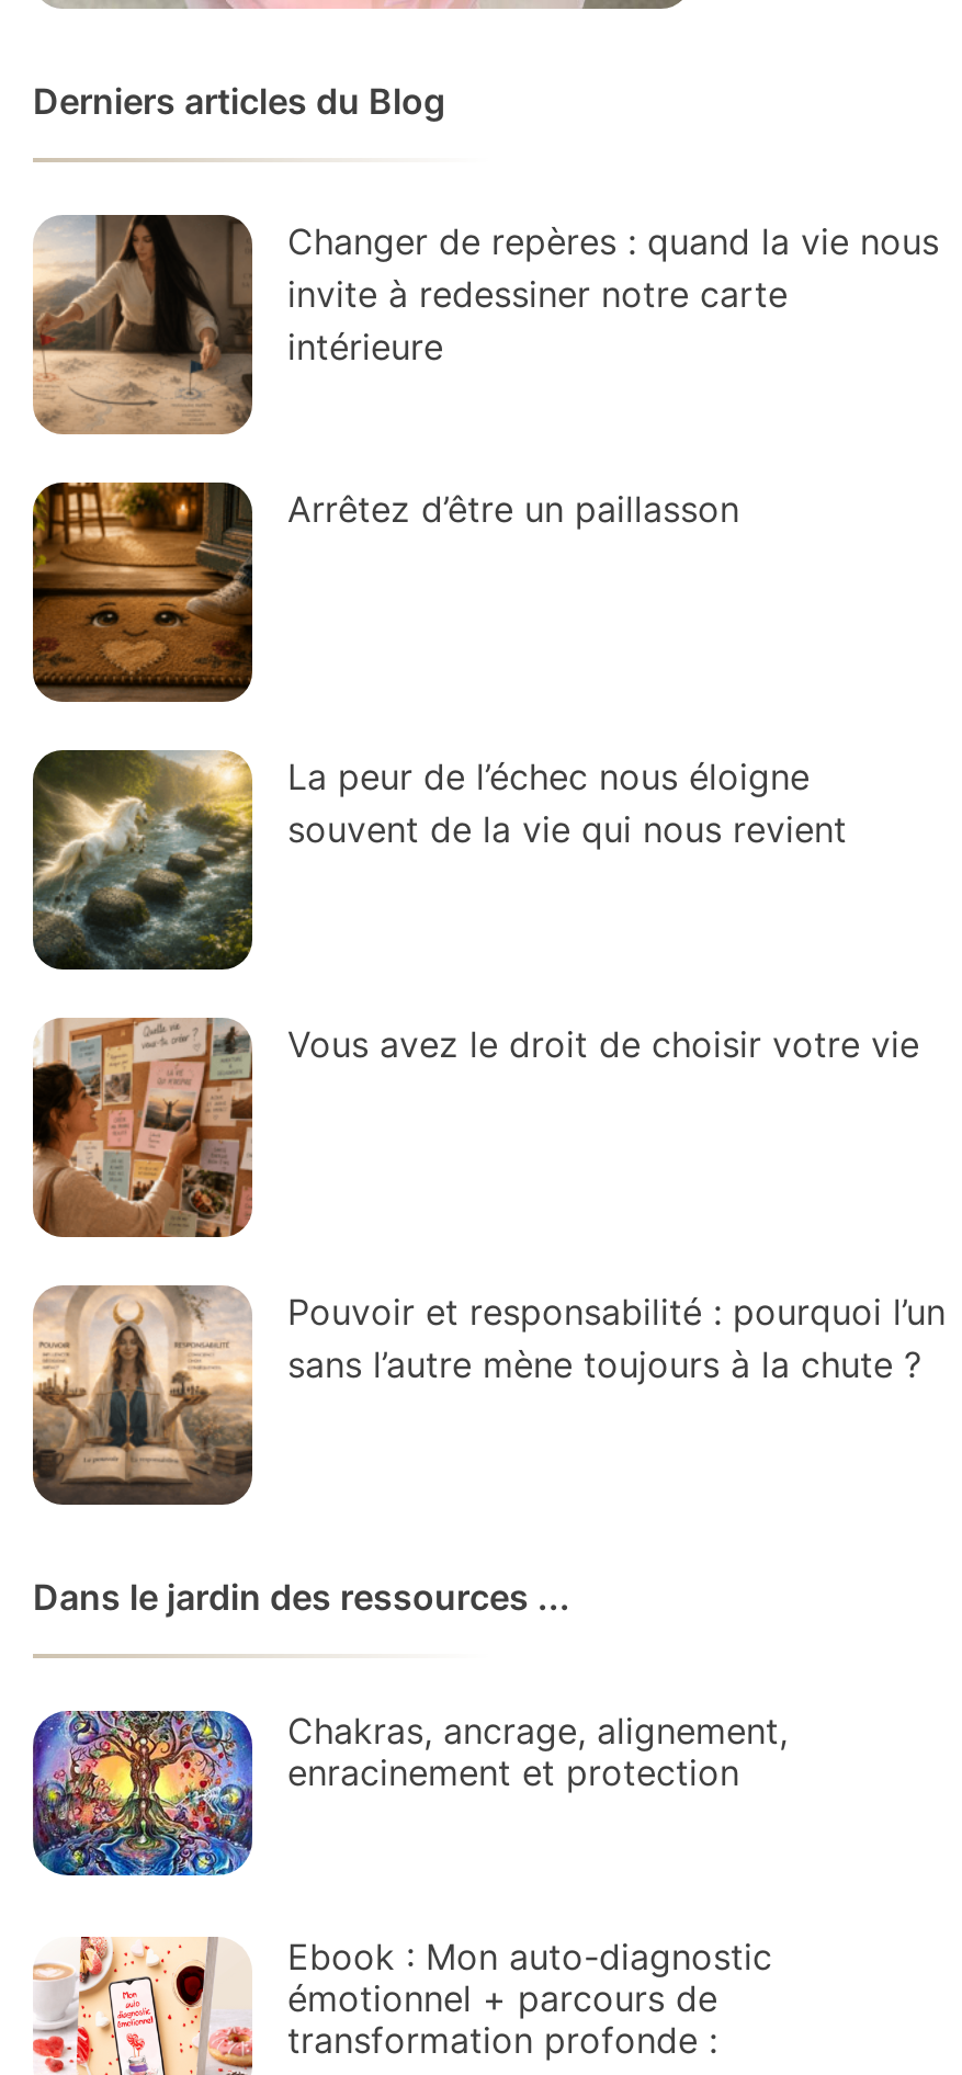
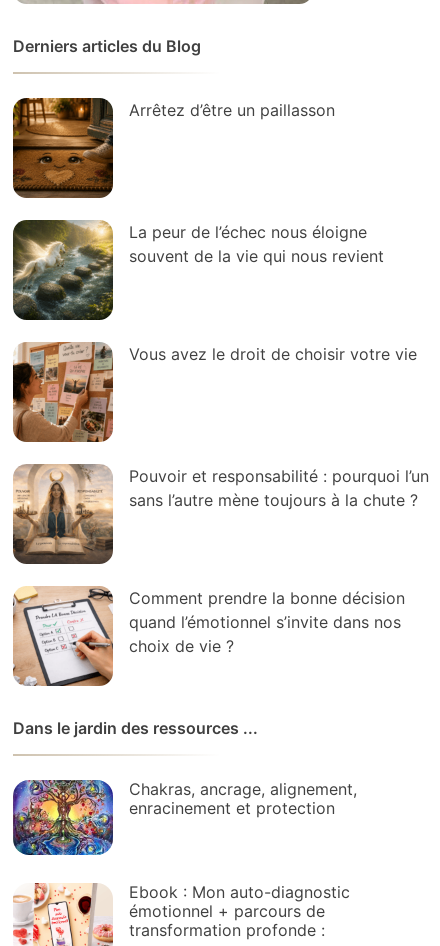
- [image]
- Changer de repères : quand la vie nous
- invite à redessiner notre carte
- intérieure

moved up: [image] | Arrêtez d’être un paillasson | La peur de l’échec nous éloigne | souvent de la vie qui nous revient | Vous avez le droit de choisir votre vie | Pouvoir et responsabilité : pourquoi l’un | sans l’autre mène toujours à la chute ?

moved up: [image]

+ [image]
+ Comment prendre la bonne décision
+ quand l’émotionnel s’invite dans nos
+ choix de vie ?
